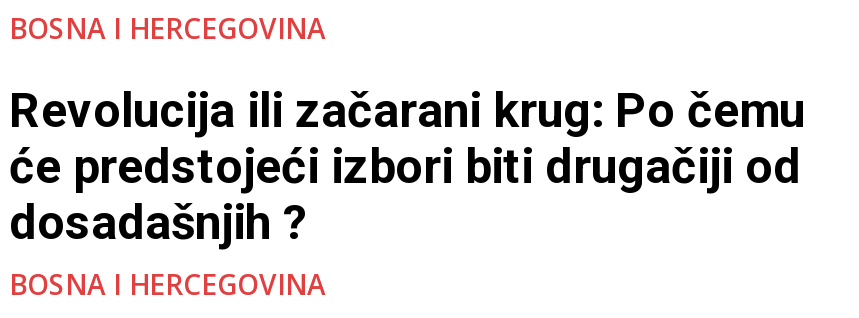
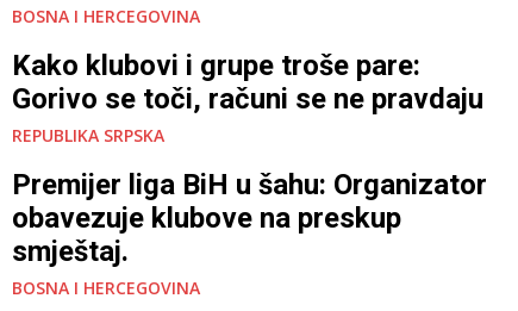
- Revolucija ili začarani krug: Po čemu
- će predstojeći izbori biti drugačiji od
- dosadašnjih ?
+ Kako klubovi i grupe troše pare:
+ Gorivo se toči, računi se ne pravdaju
+ REPUBLIKA SRPSKA
+ Premijer liga BiH u šahu: Organizator
+ obavezuje klubove na preskup
+ smještaj.
